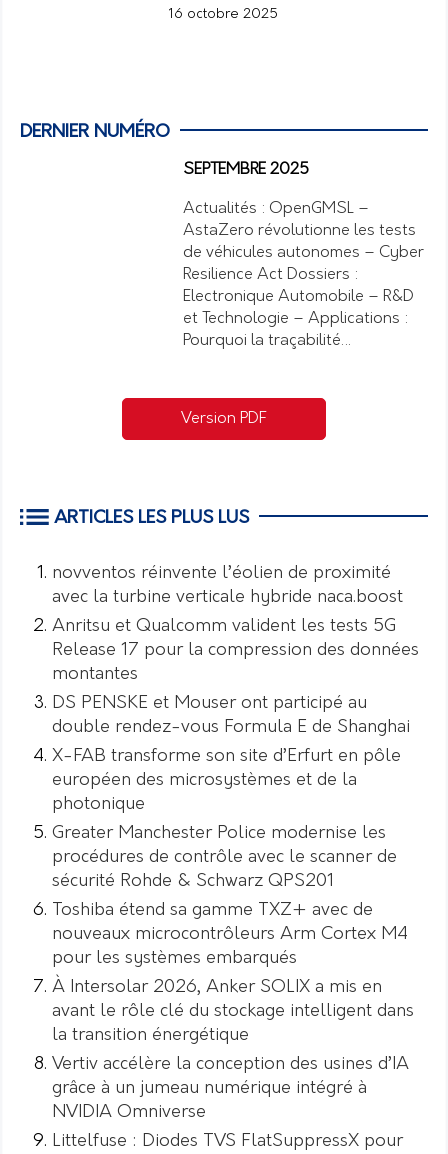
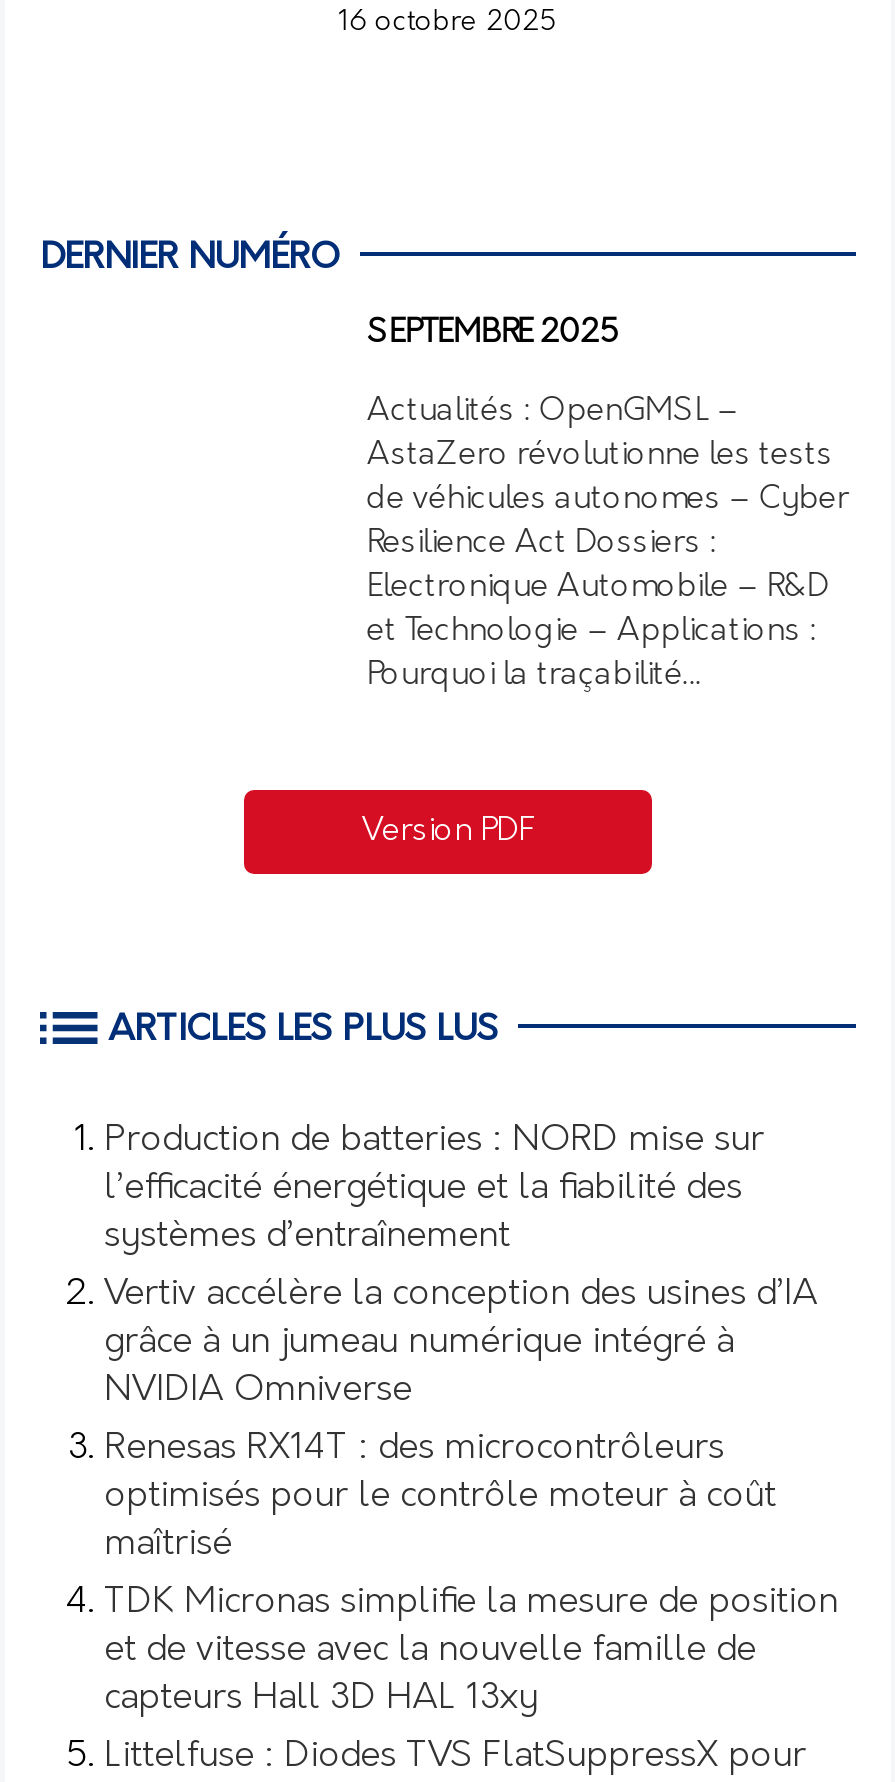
- novventos réinvente l’éolien de proximité
- avec la turbine verticale hybride naca.boost
- Anritsu et Qualcomm valident les tests 5G
- Release 17 pour la compression des données
- montantes
- DS PENSKE et Mouser ont participé au
- double rendez-vous Formula E de Shanghai
- X-FAB transforme son site d’Erfurt en pôle
- européen des microsystèmes et de la
- photonique
- Greater Manchester Police modernise les
- procédures de contrôle avec le scanner de
- sécurité Rohde & Schwarz QPS201
- Toshiba étend sa gamme TXZ+ avec de
- nouveaux microcontrôleurs Arm Cortex M4
- pour les systèmes embarqués
- À Intersolar 2026, Anker SOLIX a mis en
- avant le rôle clé du stockage intelligent dans
- la transition énergétique
+ Production de batteries : NORD mise sur
+ l’efficacité énergétique et la fiabilité des
+ systèmes d’entraînement

moved up: Vertiv accélère la conception des usines d’IA | grâce à un jumeau numérique intégré à | NVIDIA Omniverse

+ Renesas RX14T : des microcontrôleurs
+ optimisés pour le contrôle moteur à coût
+ maîtrisé
+ TDK Micronas simplifie la mesure de position
+ et de vitesse avec la nouvelle famille de
+ capteurs Hall 3D HAL 13xy
